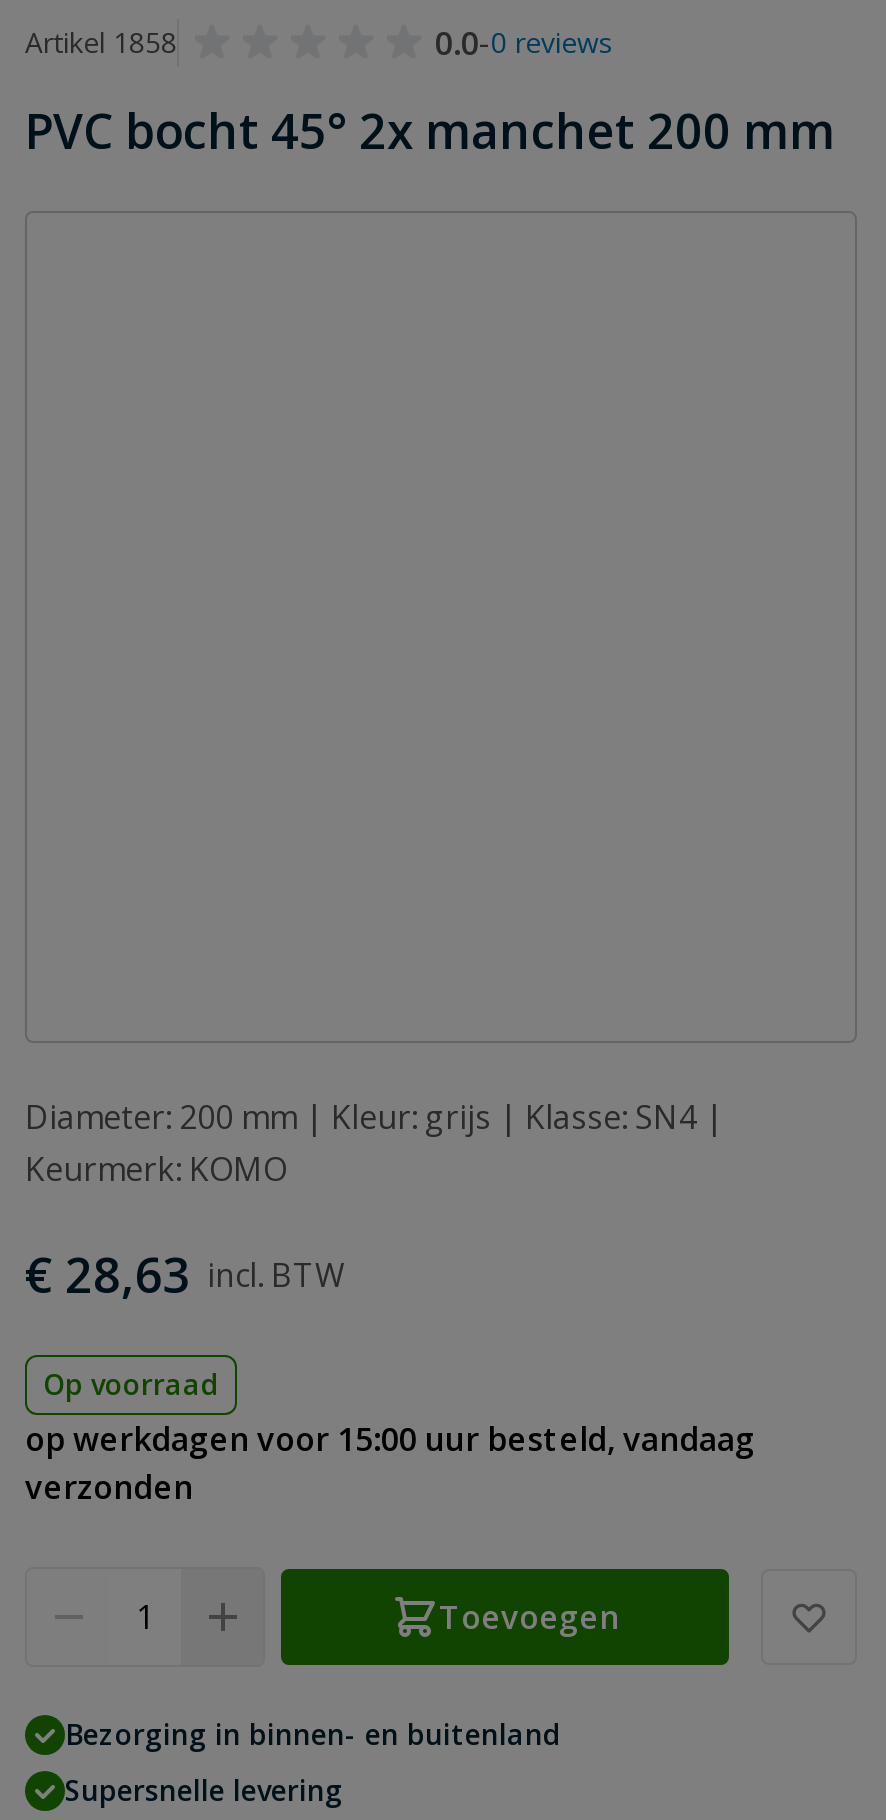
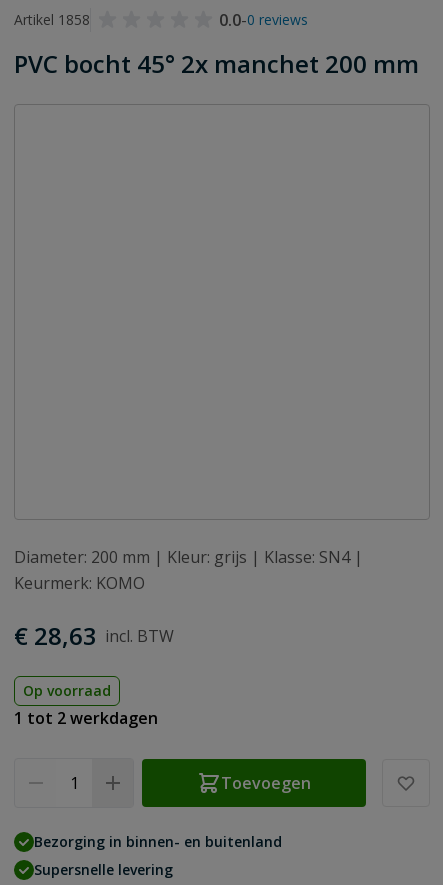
- op werkdagen voor 15:00 uur besteld, vandaag
- verzonden
+ 1 tot 2 werkdagen
